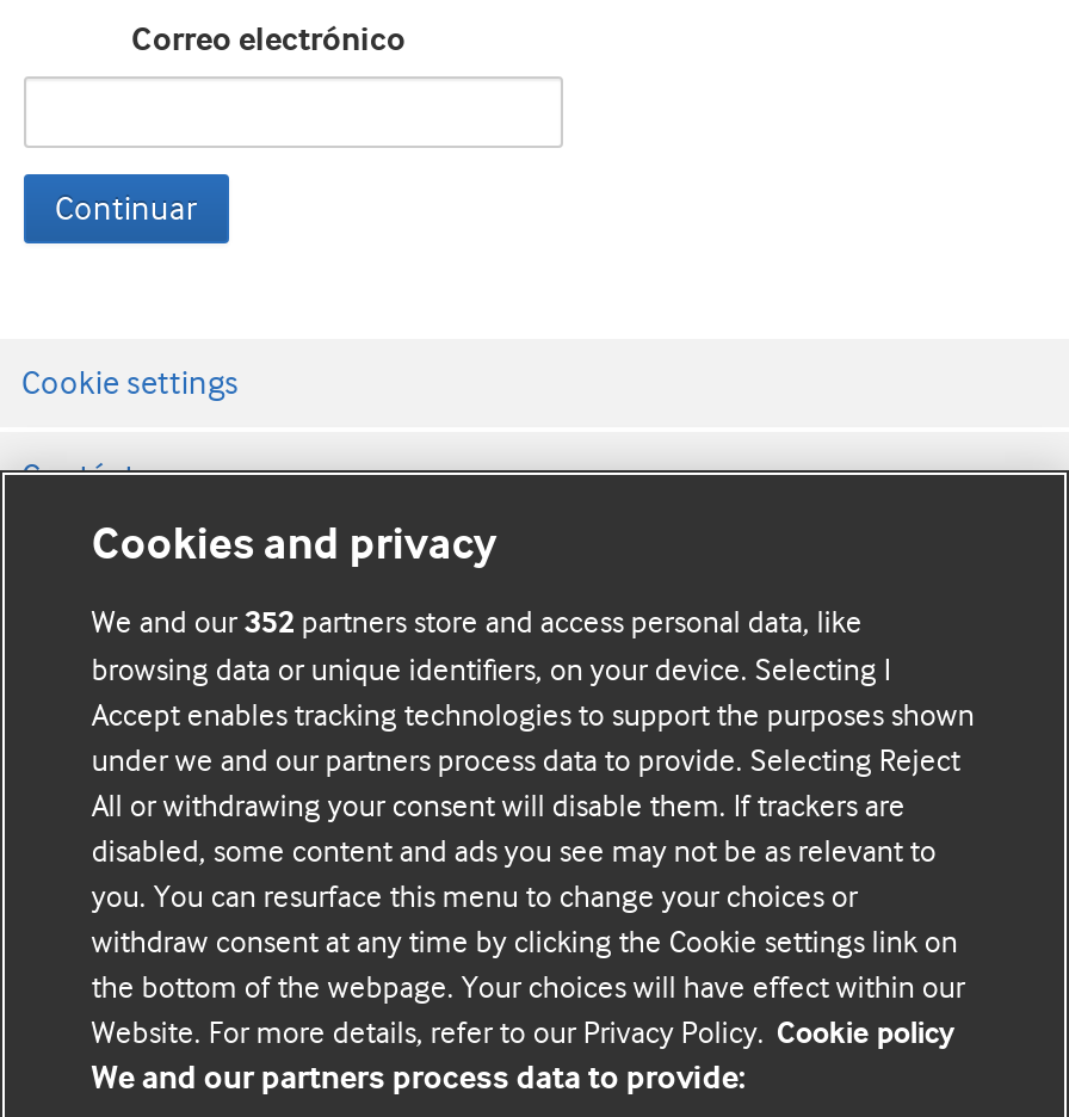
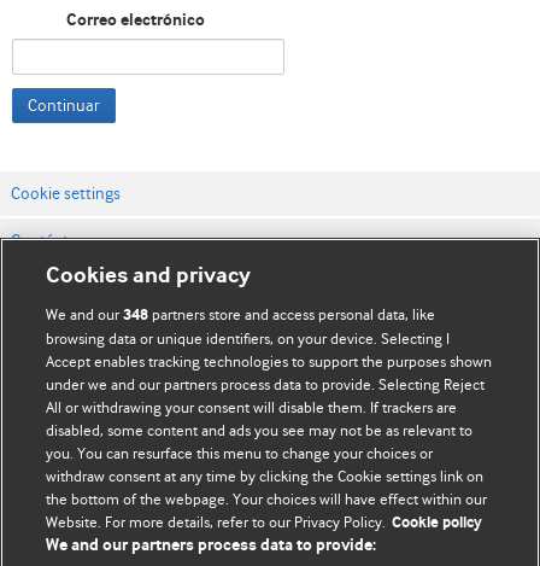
- We and our 352 partners store and access personal data, like
+ We and our 348 partners store and access personal data, like
